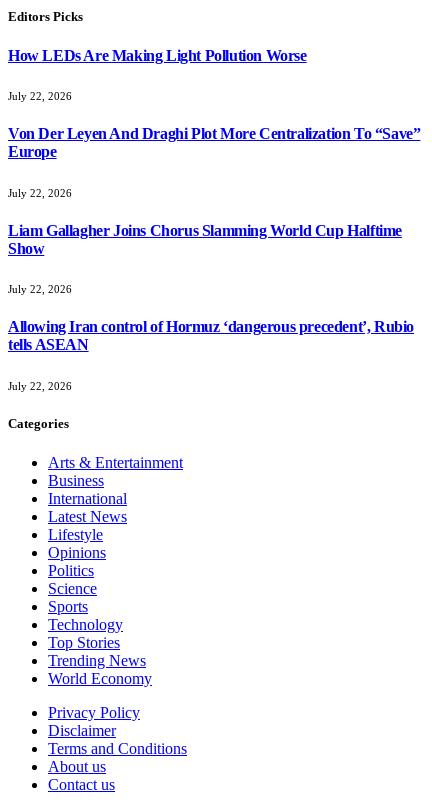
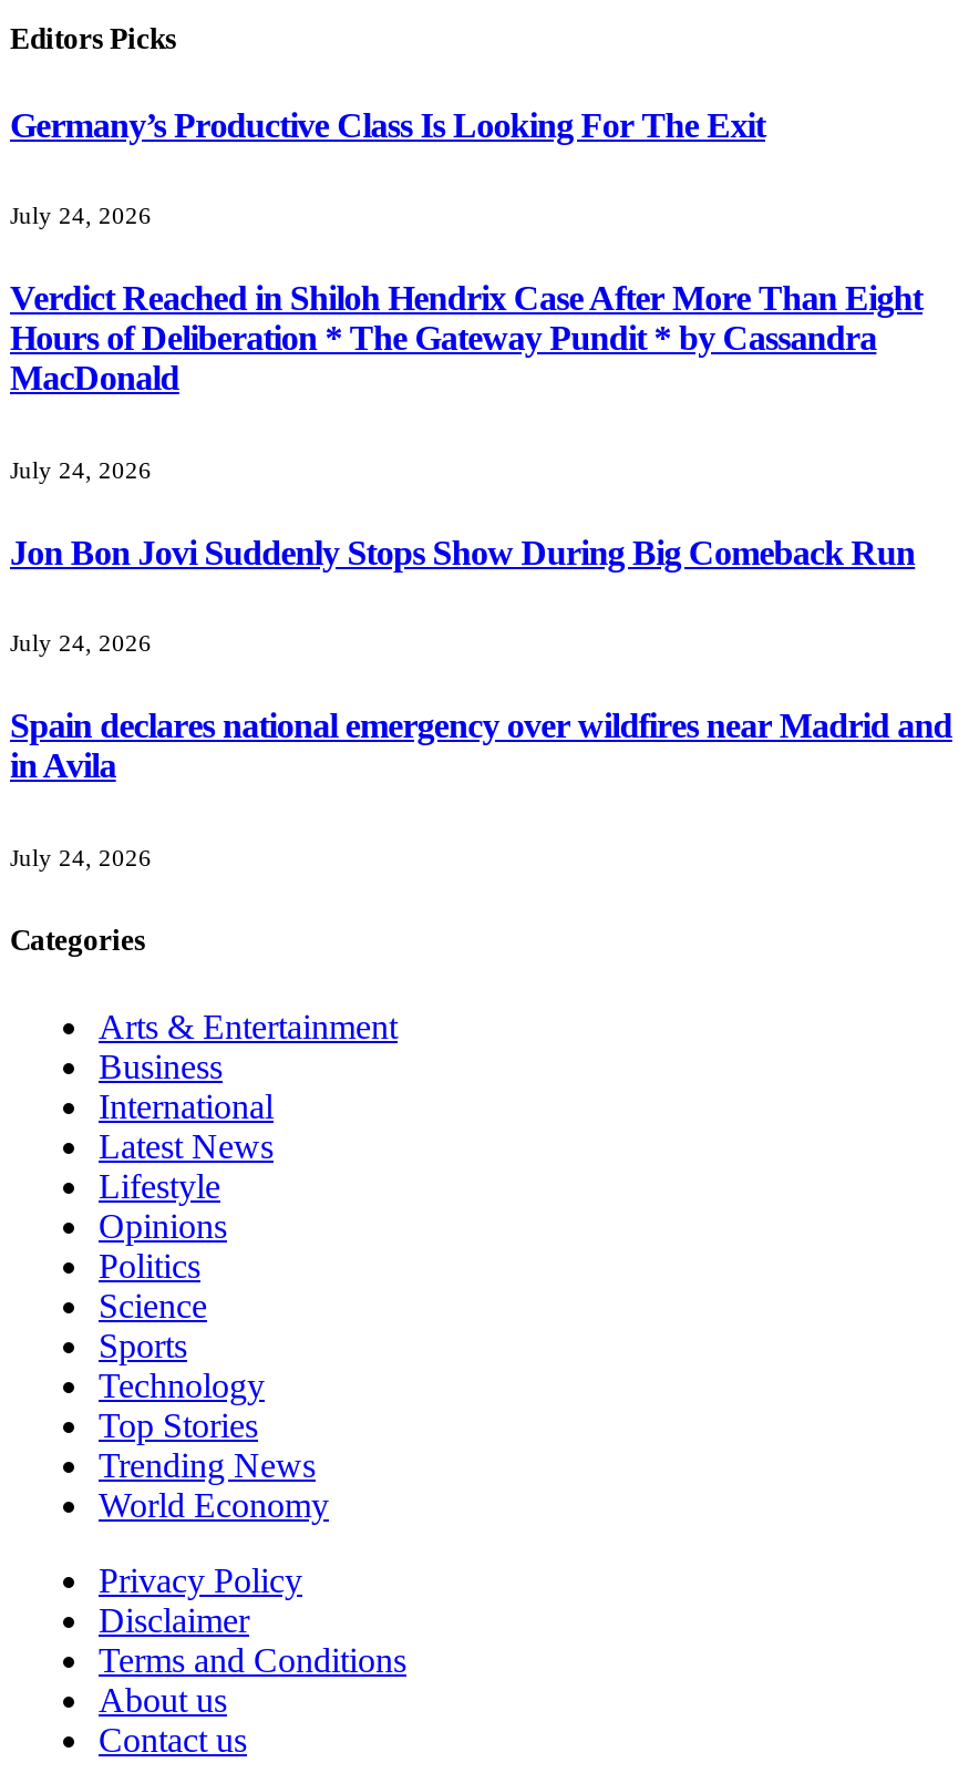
- How LEDs Are Making Light Pollution Worse
+ Germany’s Productive Class Is Looking For The Exit

- July 22, 2026
+ July 24, 2026

- Von Der Leyen And Draghi Plot More Centralization To “Save”
- Europe
+ Verdict Reached in Shiloh Hendrix Case After More Than Eight
+ Hours of Deliberation * The Gateway Pundit * by Cassandra
+ MacDonald

- July 22, 2026
+ July 24, 2026

- Liam Gallagher Joins Chorus Slamming World Cup Halftime
- Show
+ Jon Bon Jovi Suddenly Stops Show During Big Comeback Run

- July 22, 2026
+ July 24, 2026

- Allowing Iran control of Hormuz ‘dangerous precedent’, Rubio
- tells ASEAN
+ Spain declares national emergency over wildfires near Madrid and
+ in Avila

- July 22, 2026
+ July 24, 2026
